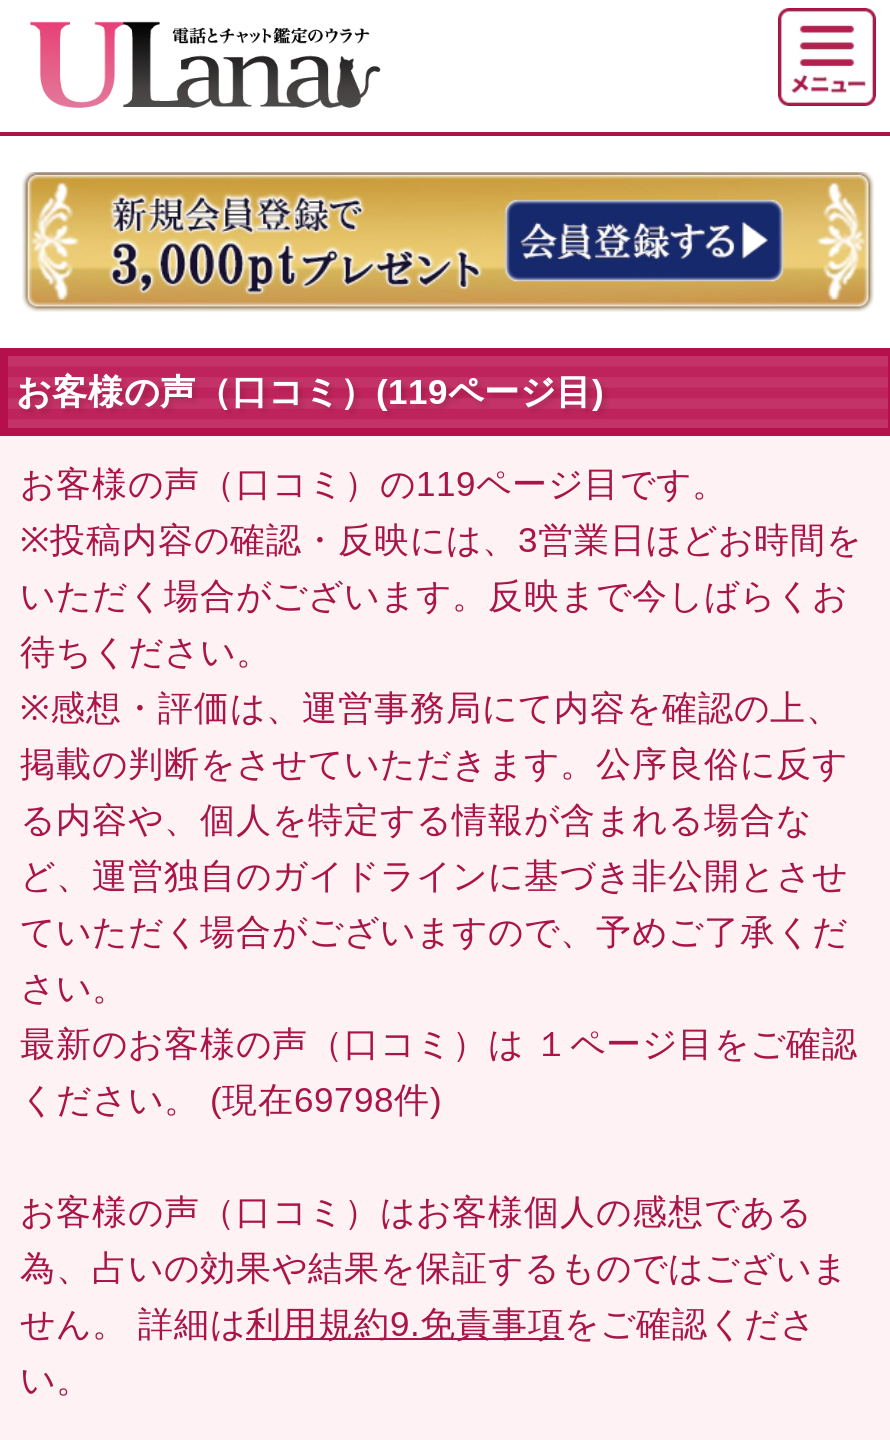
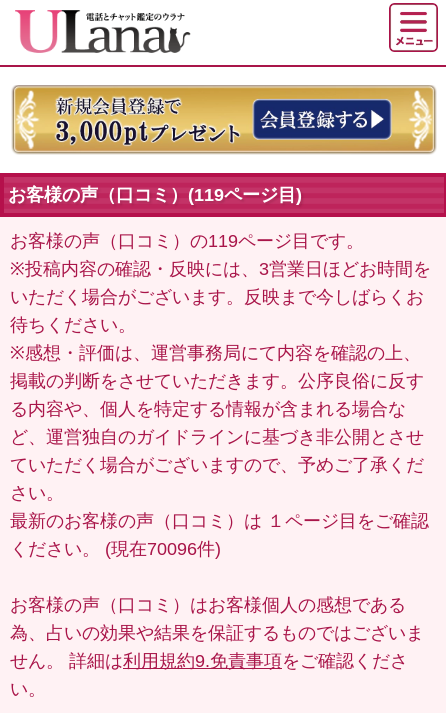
- ください。 (現在69798件)
+ ください。 (現在70096件)
